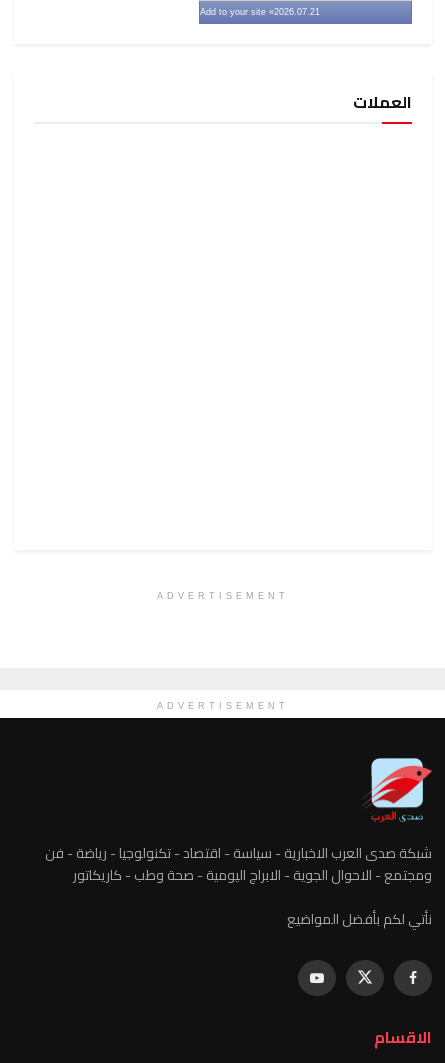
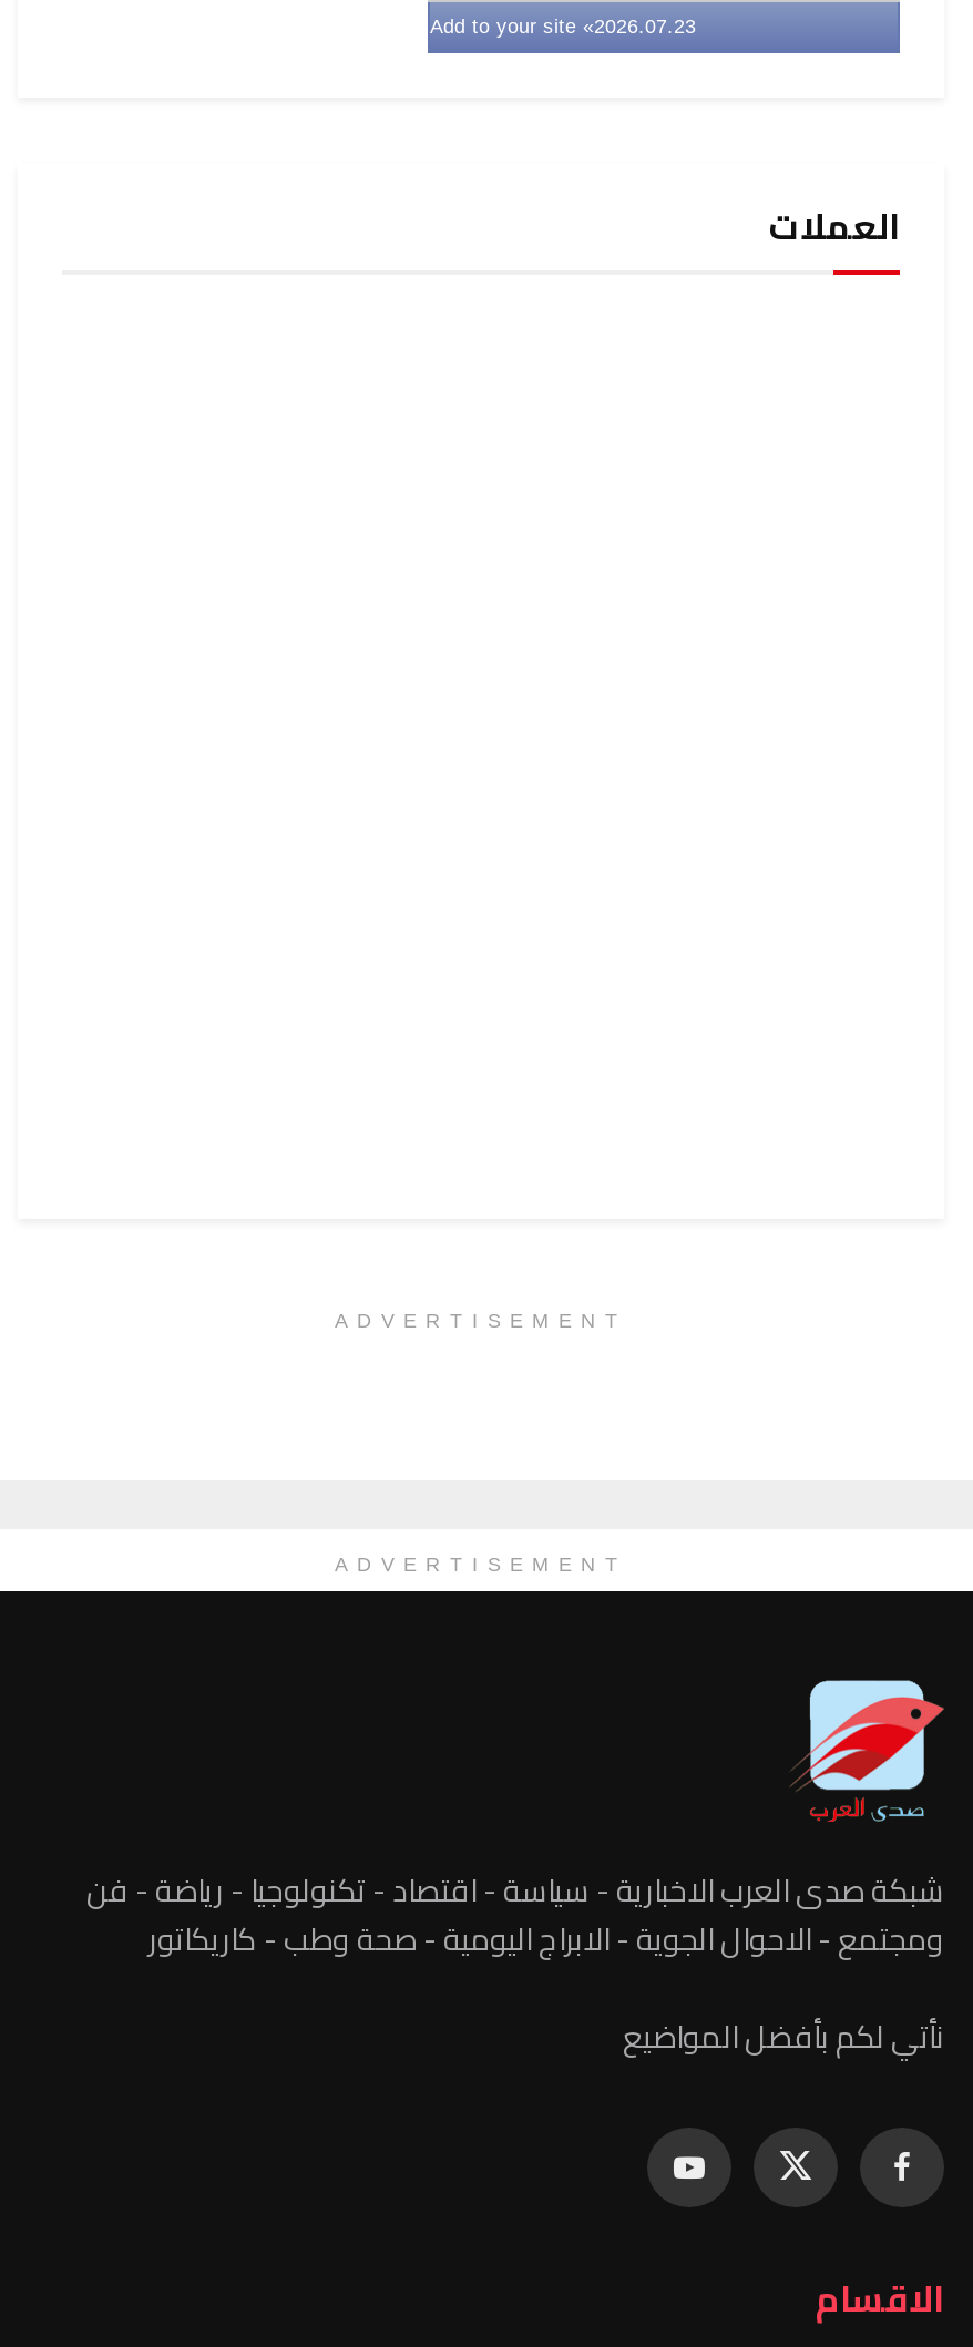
- 2026.07.21
+ 2026.07.23
